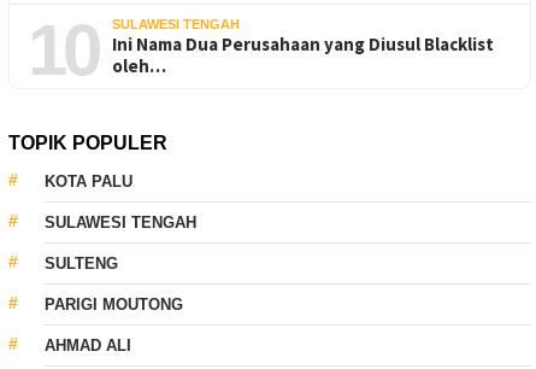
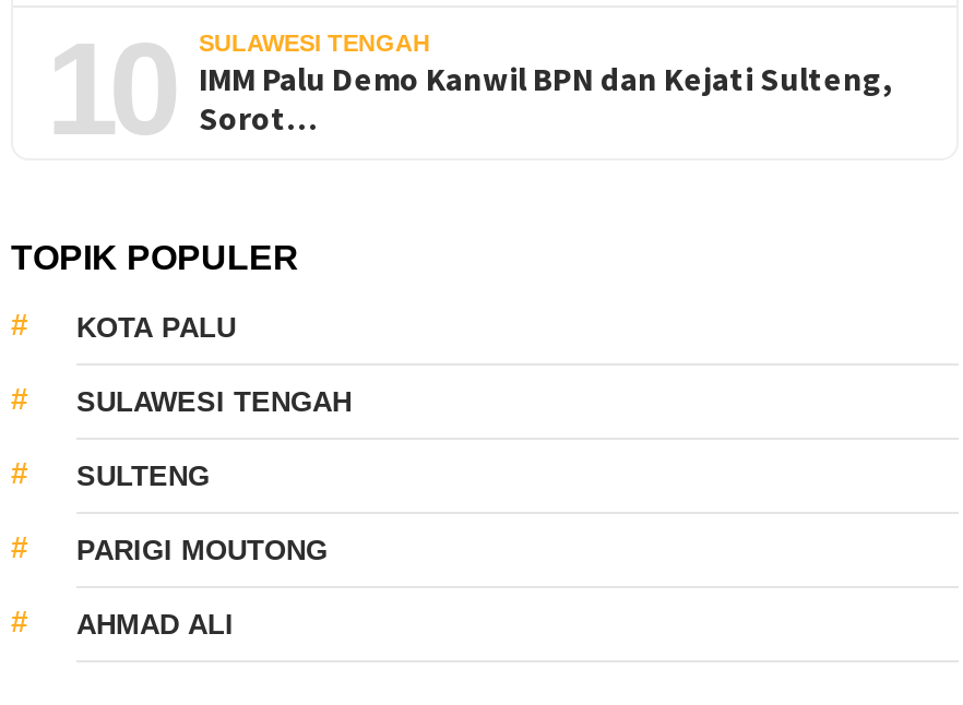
- Ini Nama Dua Perusahaan yang Diusul Blacklist
- oleh…
+ IMM Palu Demo Kanwil BPN dan Kejati Sulteng,
+ Sorot…
